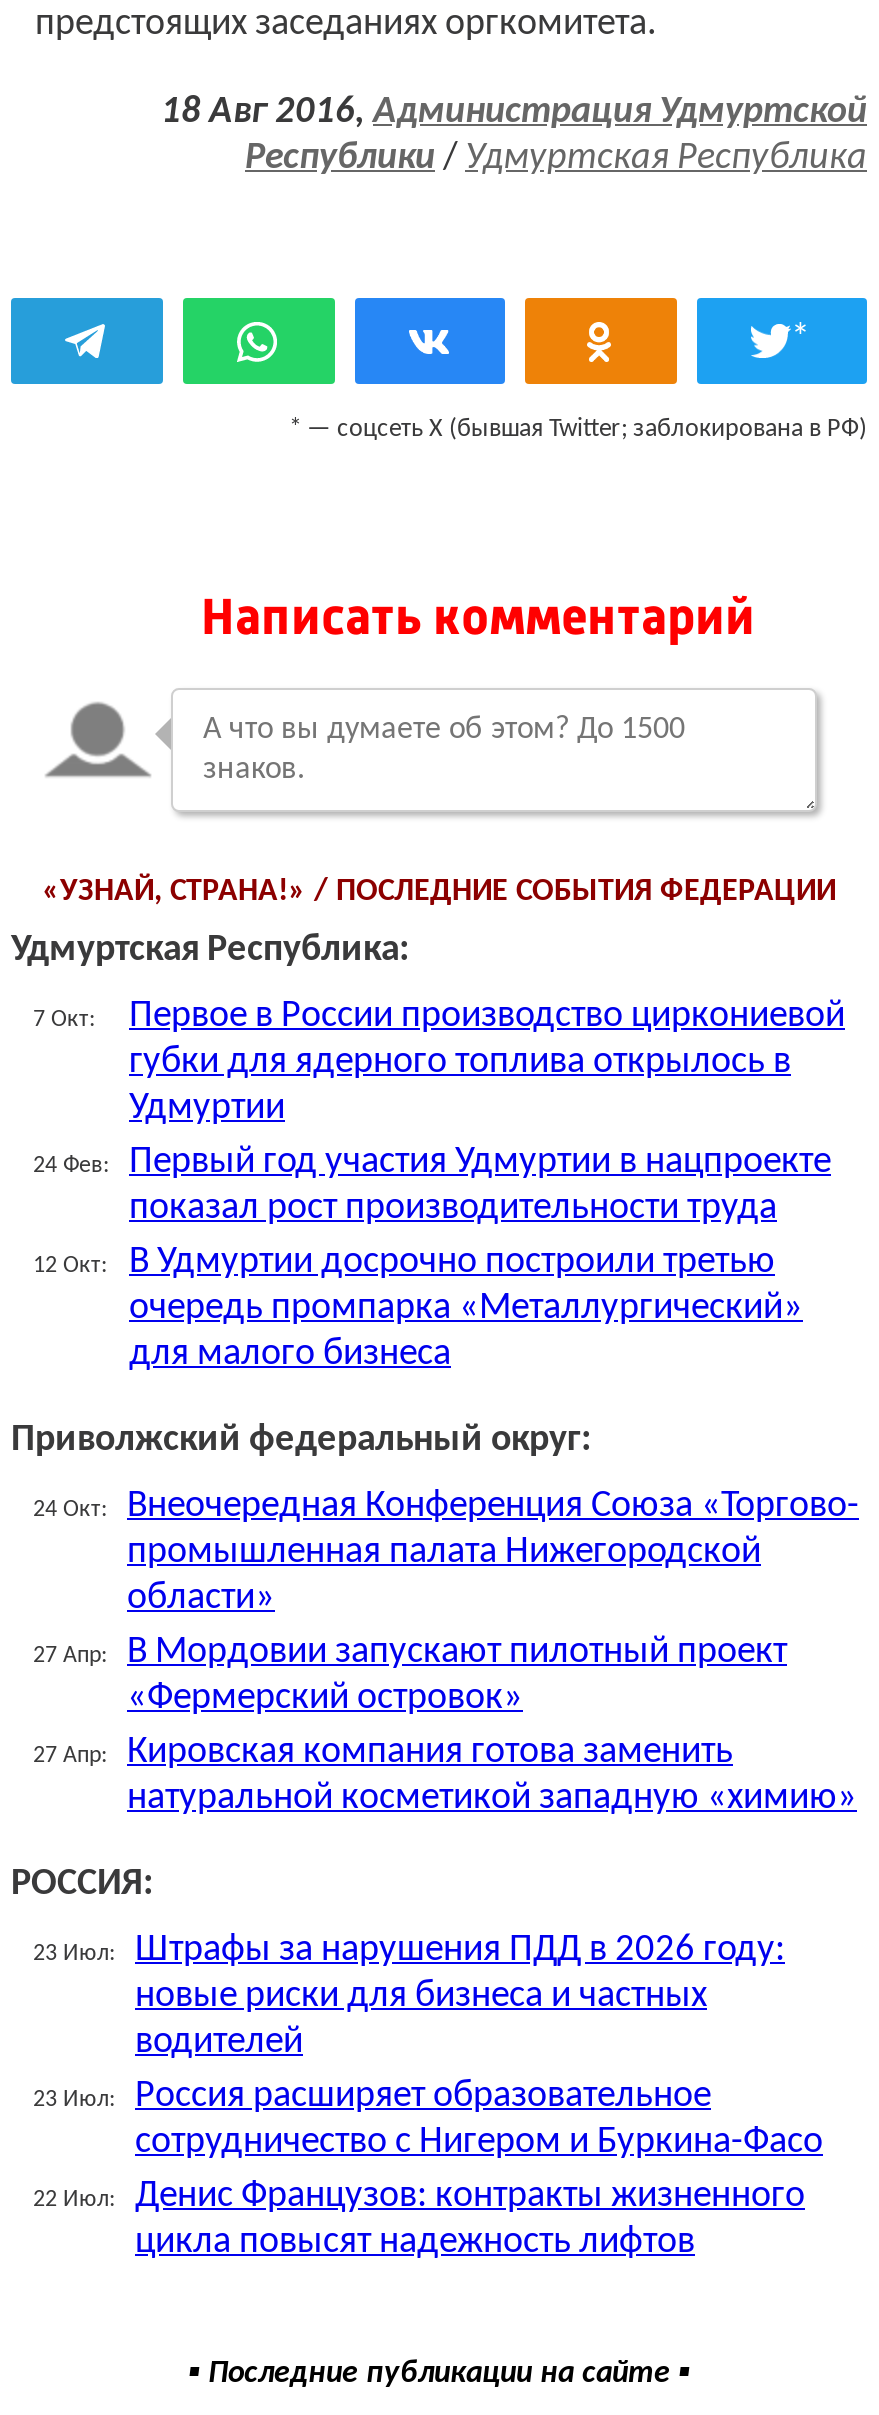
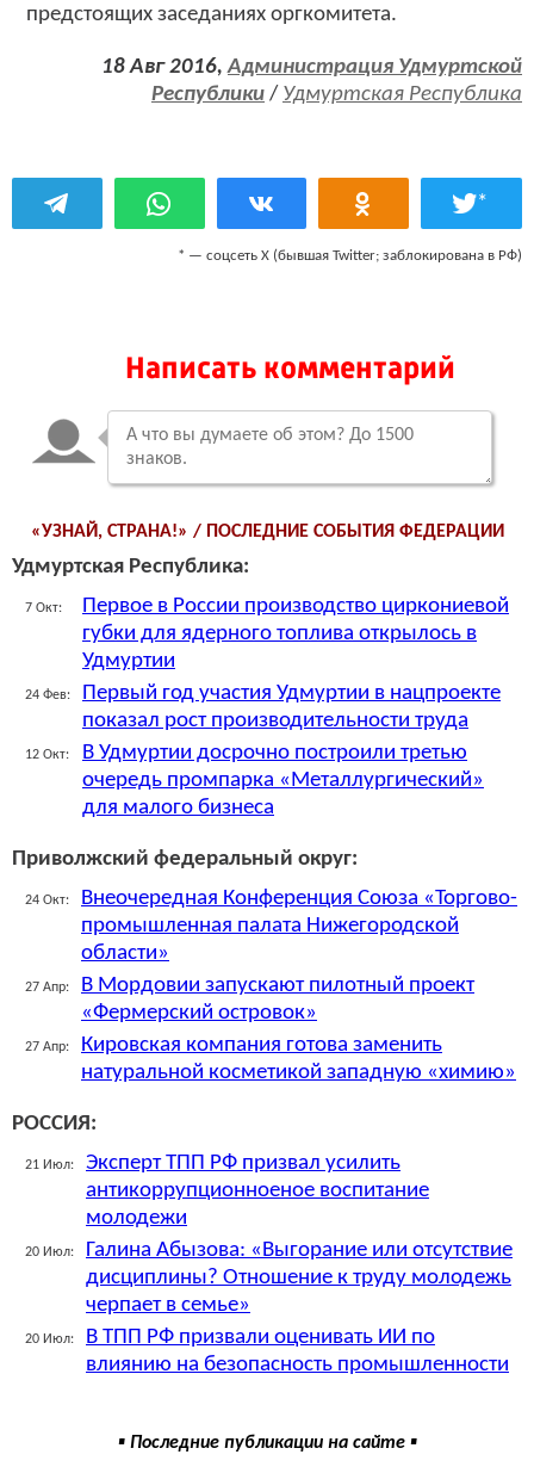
- 23 Июл:
- Штрафы за нарушения ПДД в 2026 году:
- новые риски для бизнеса и частных
- водителей
+ 21 Июл:
+ Эксперт ТПП РФ призвал усилить
+ антикоррупционноеное воспитание
+ молодежи

- 23 Июл:
- Россия расширяет образовательное
- сотрудничество с Нигером и Буркина-Фасо
+ 20 Июл:
+ Галина Абызова: «Выгорание или отсутствие
+ дисциплины? Отношение к труду молодежь
+ черпает в семье»

- 22 Июл:
- Денис Французов: контракты жизненного
- цикла повысят надежность лифтов
+ 20 Июл:
+ В ТПП РФ призвали оценивать ИИ по
+ влиянию на безопасность промышленности
